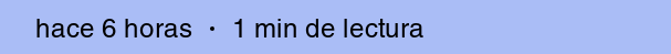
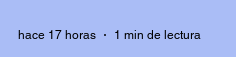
- hace 6 horas 1 min de lectura
+ hace 17 horas 1 min de lectura
